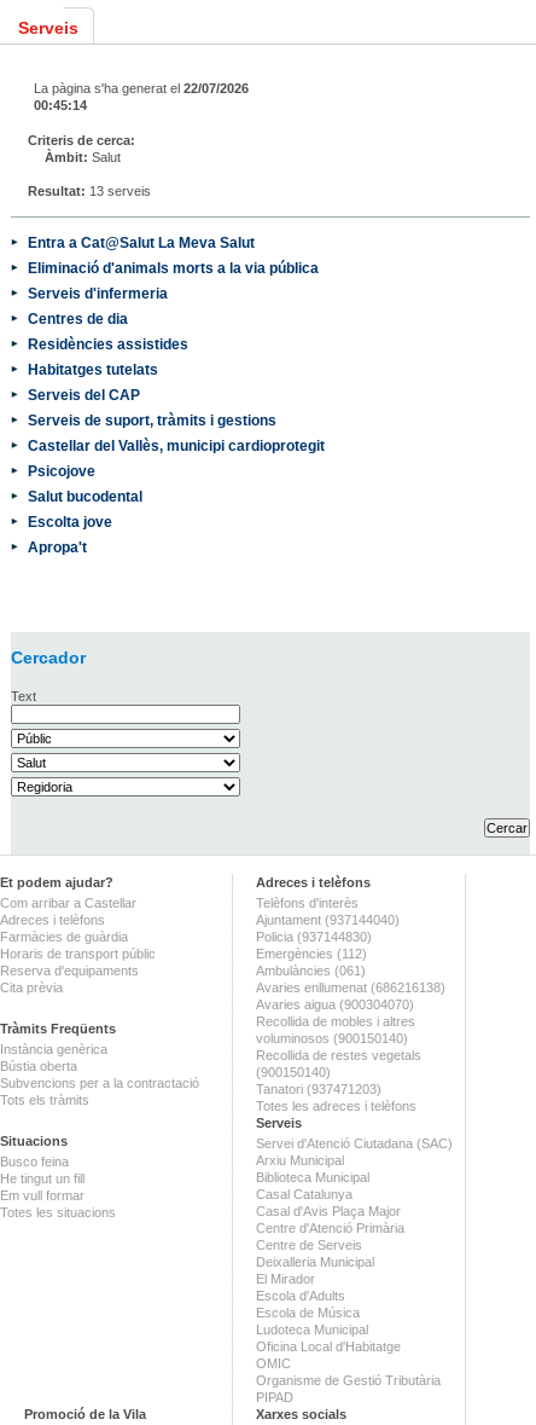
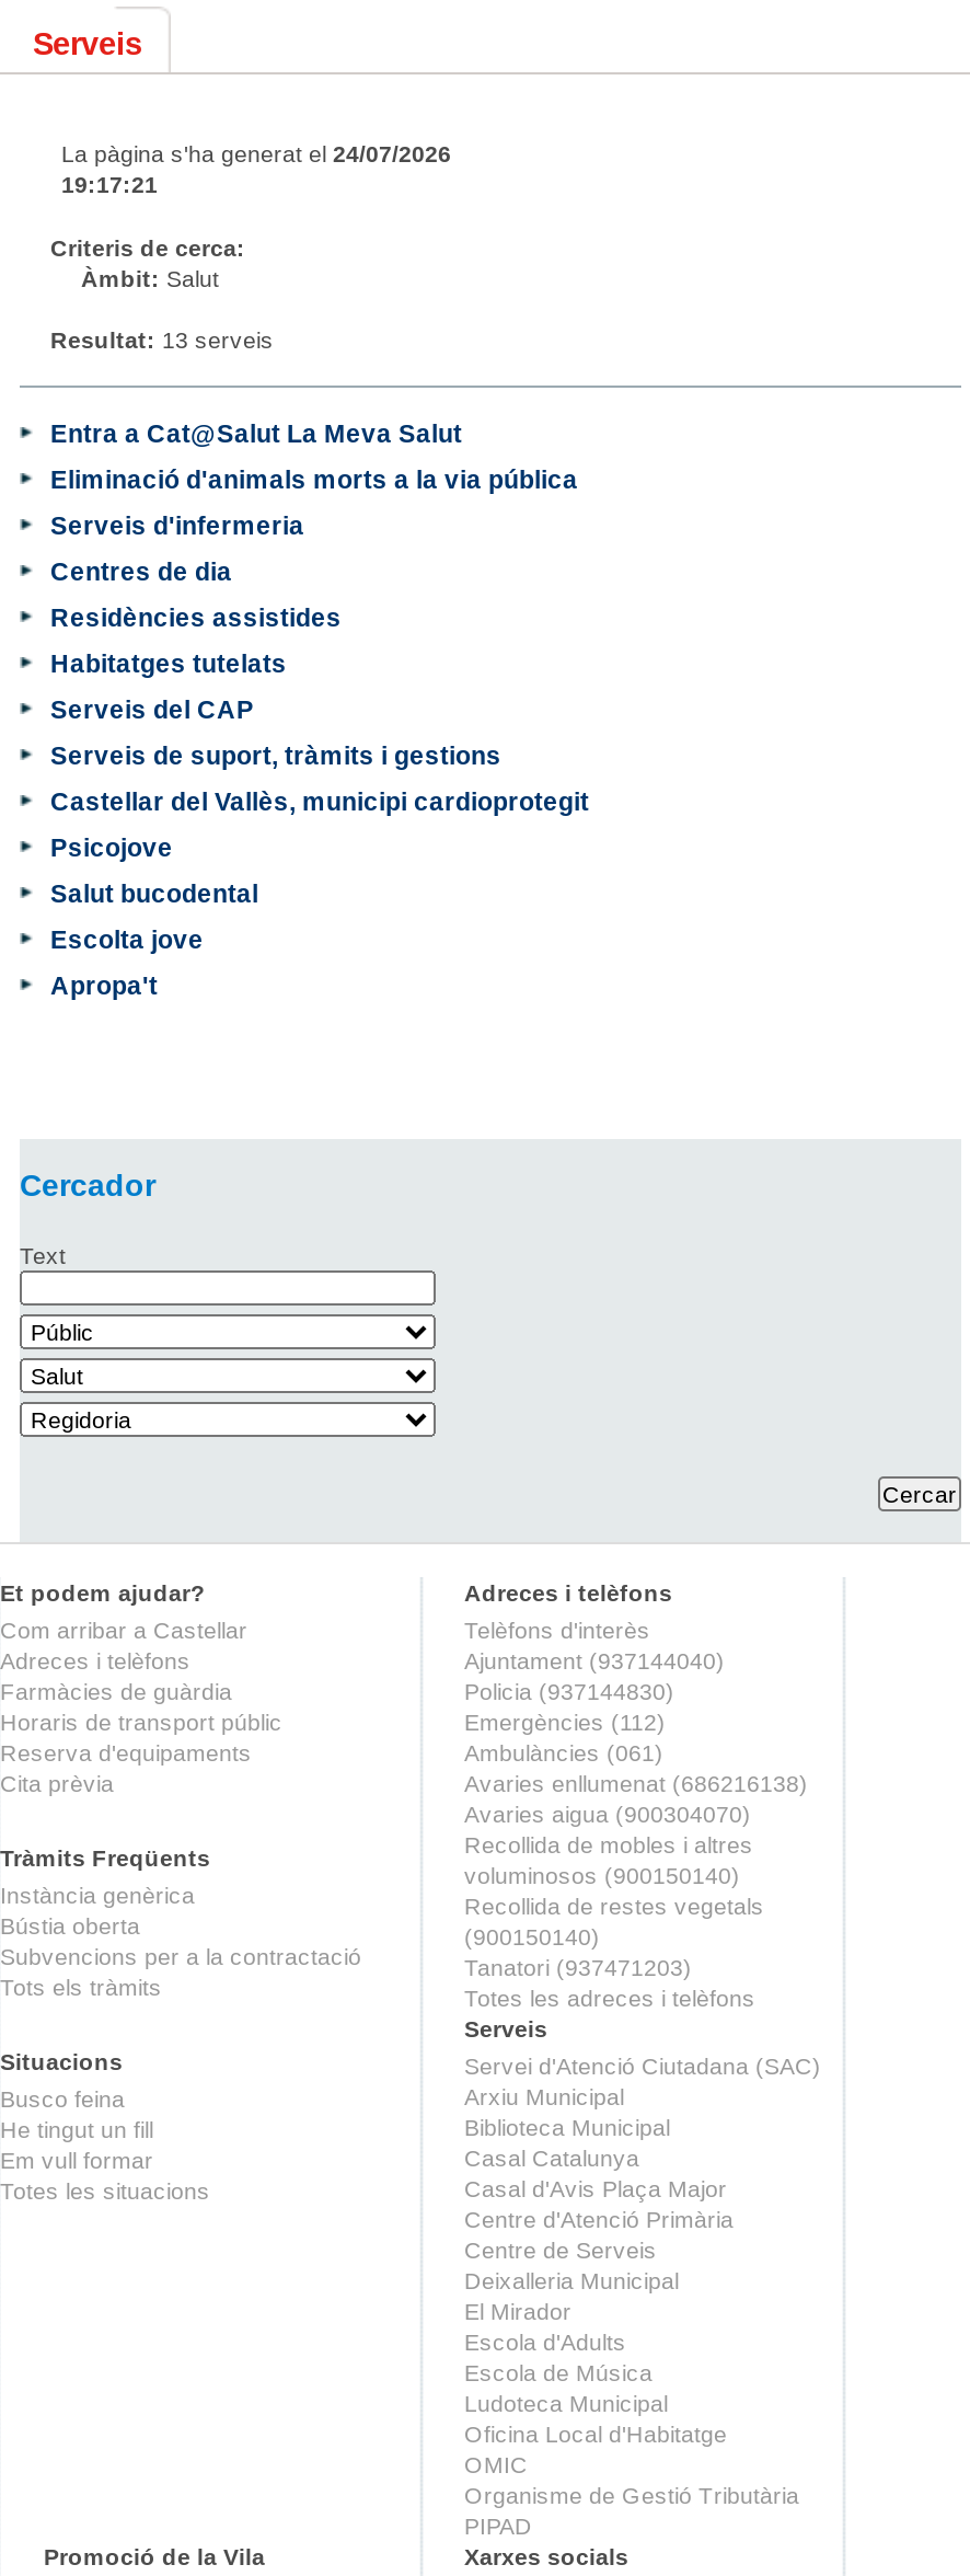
- La pàgina s'ha generat el 22/07/2026
+ La pàgina s'ha generat el 24/07/2026

- 00:45:14
+ 19:17:21
